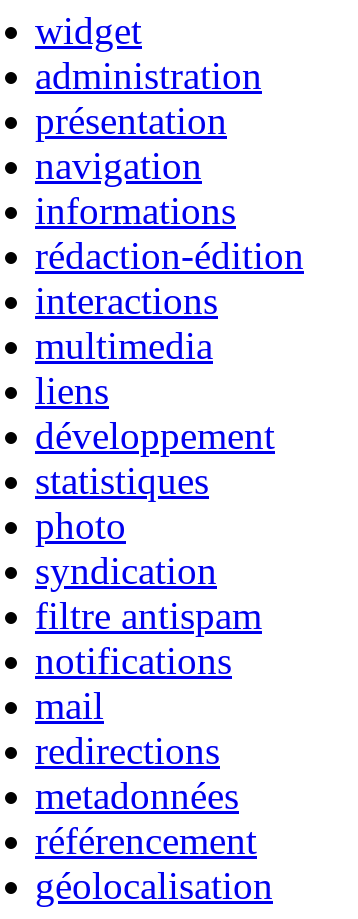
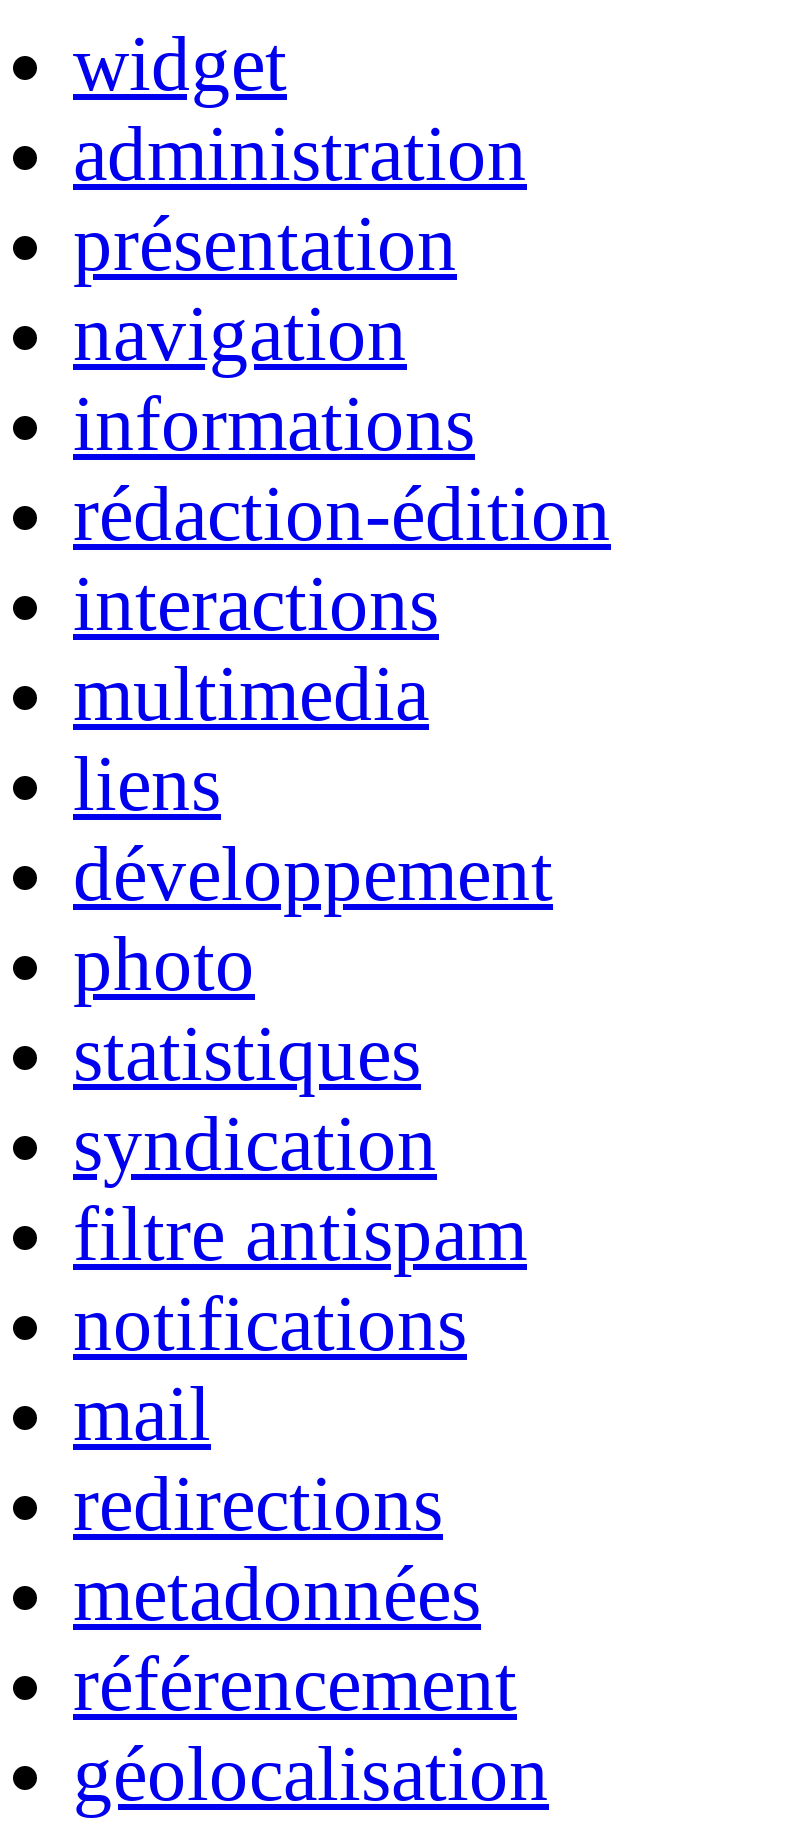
moved down: statistiques

moved up: photo
